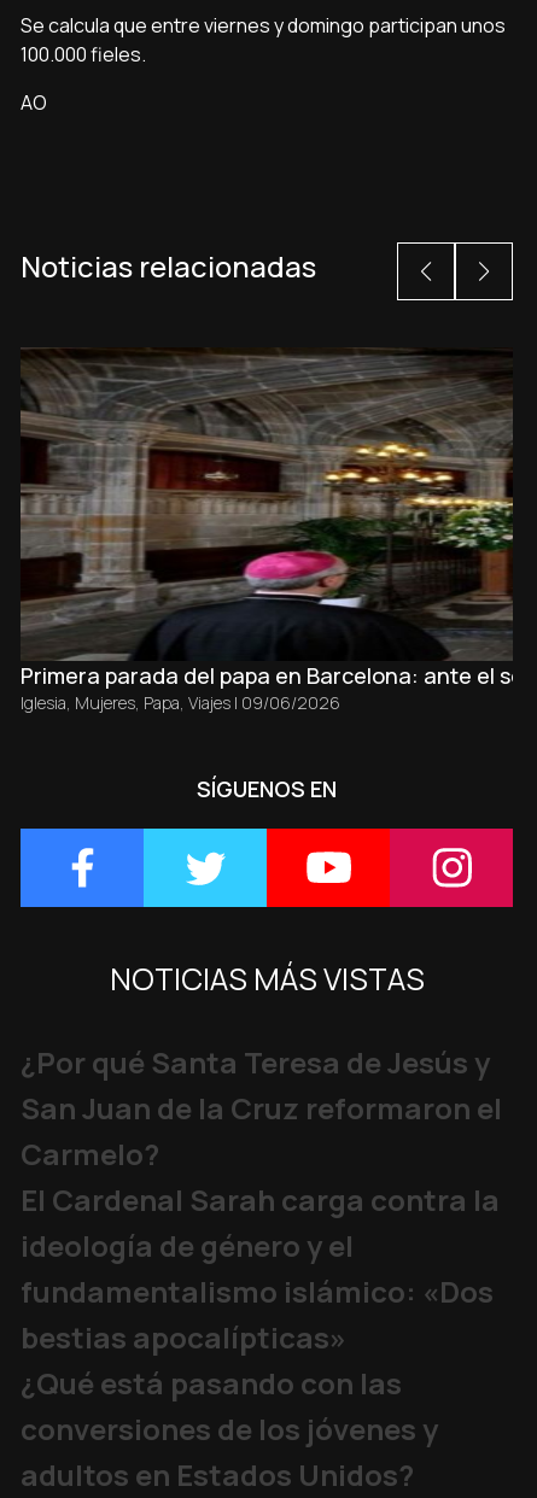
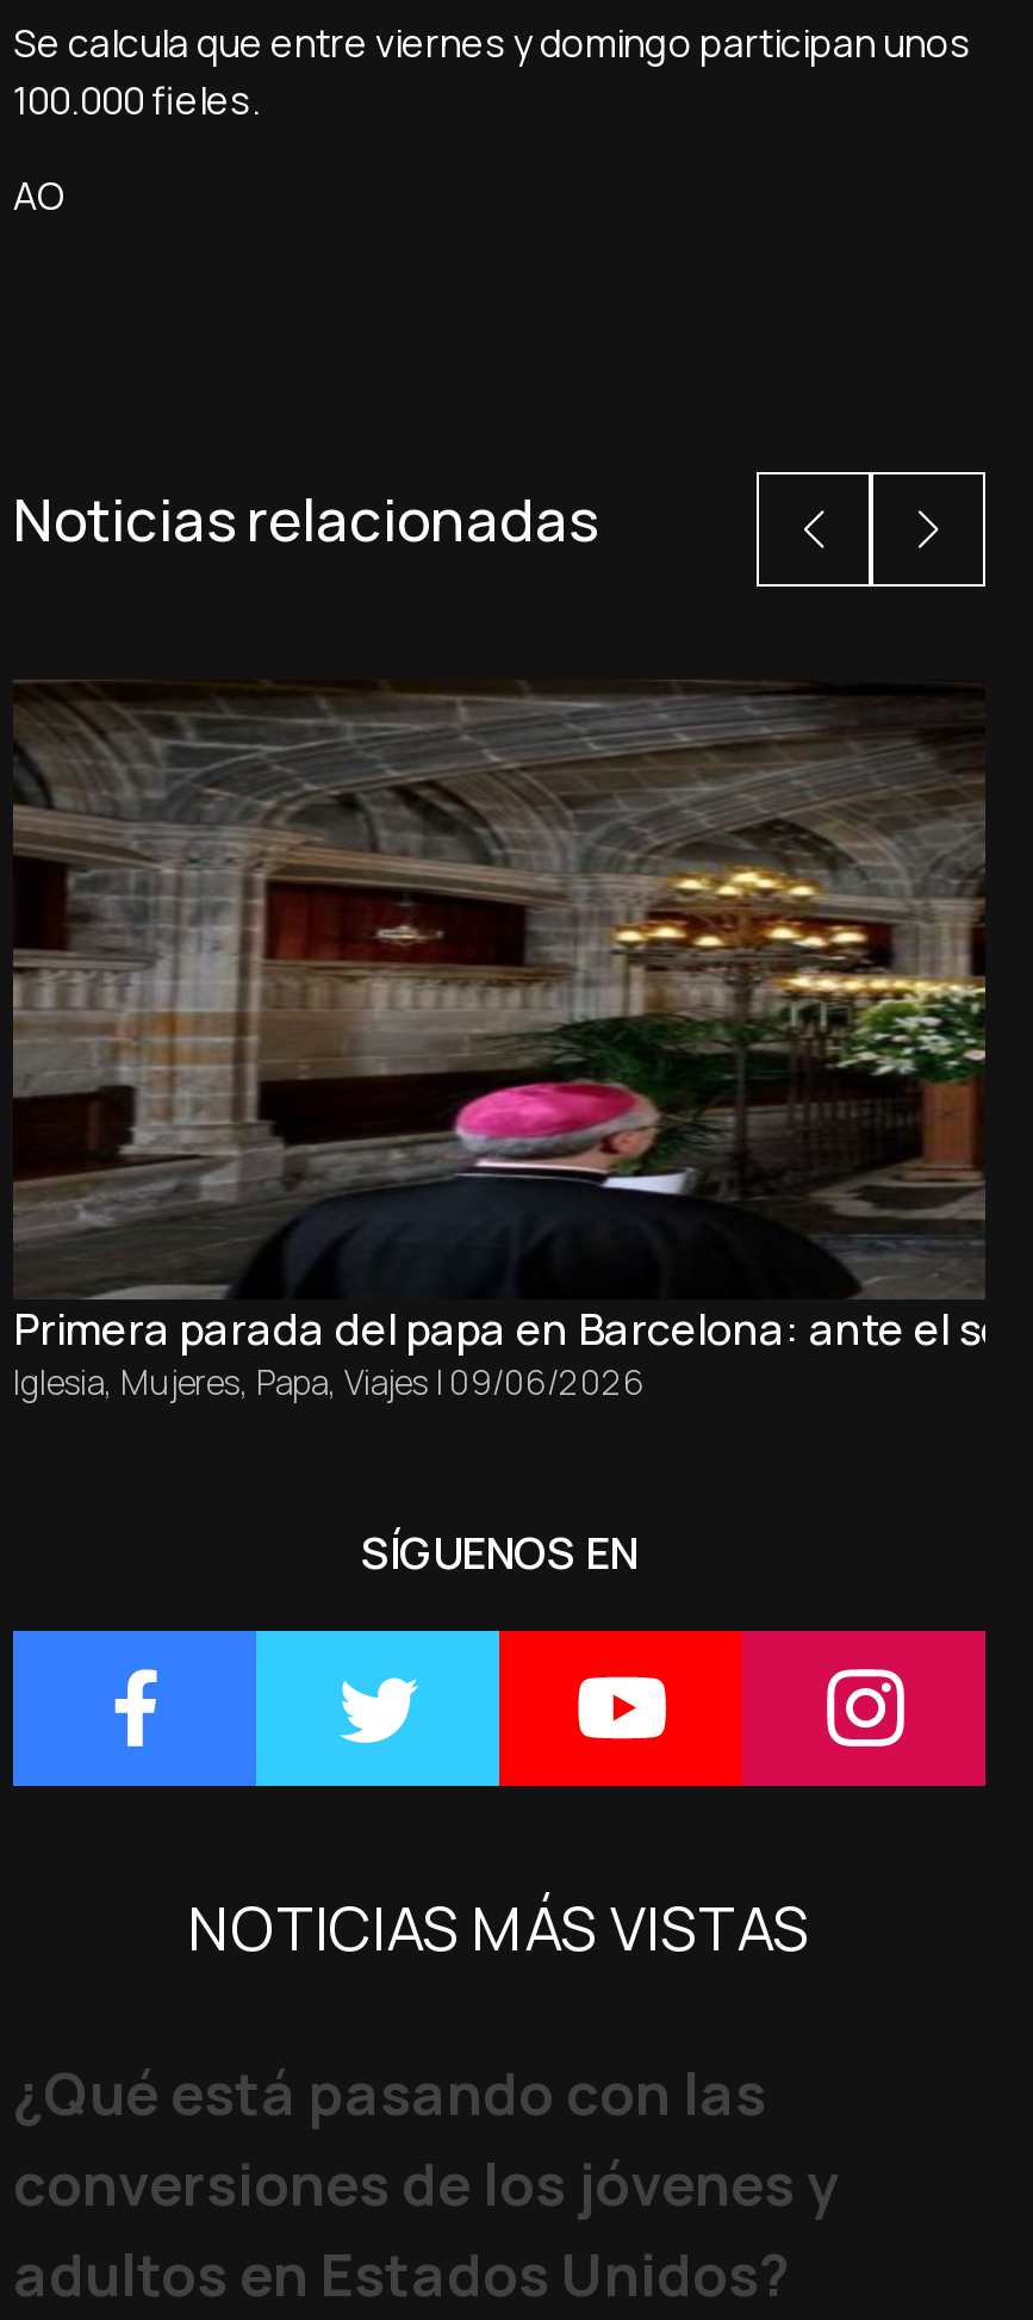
- ¿Por qué Santa Teresa de Jesús y
- San Juan de la Cruz reformaron el
- Carmelo?
- El Cardenal Sarah carga contra la
- ideología de género y el
- fundamentalismo islámico: «Dos
- bestias apocalípticas»
